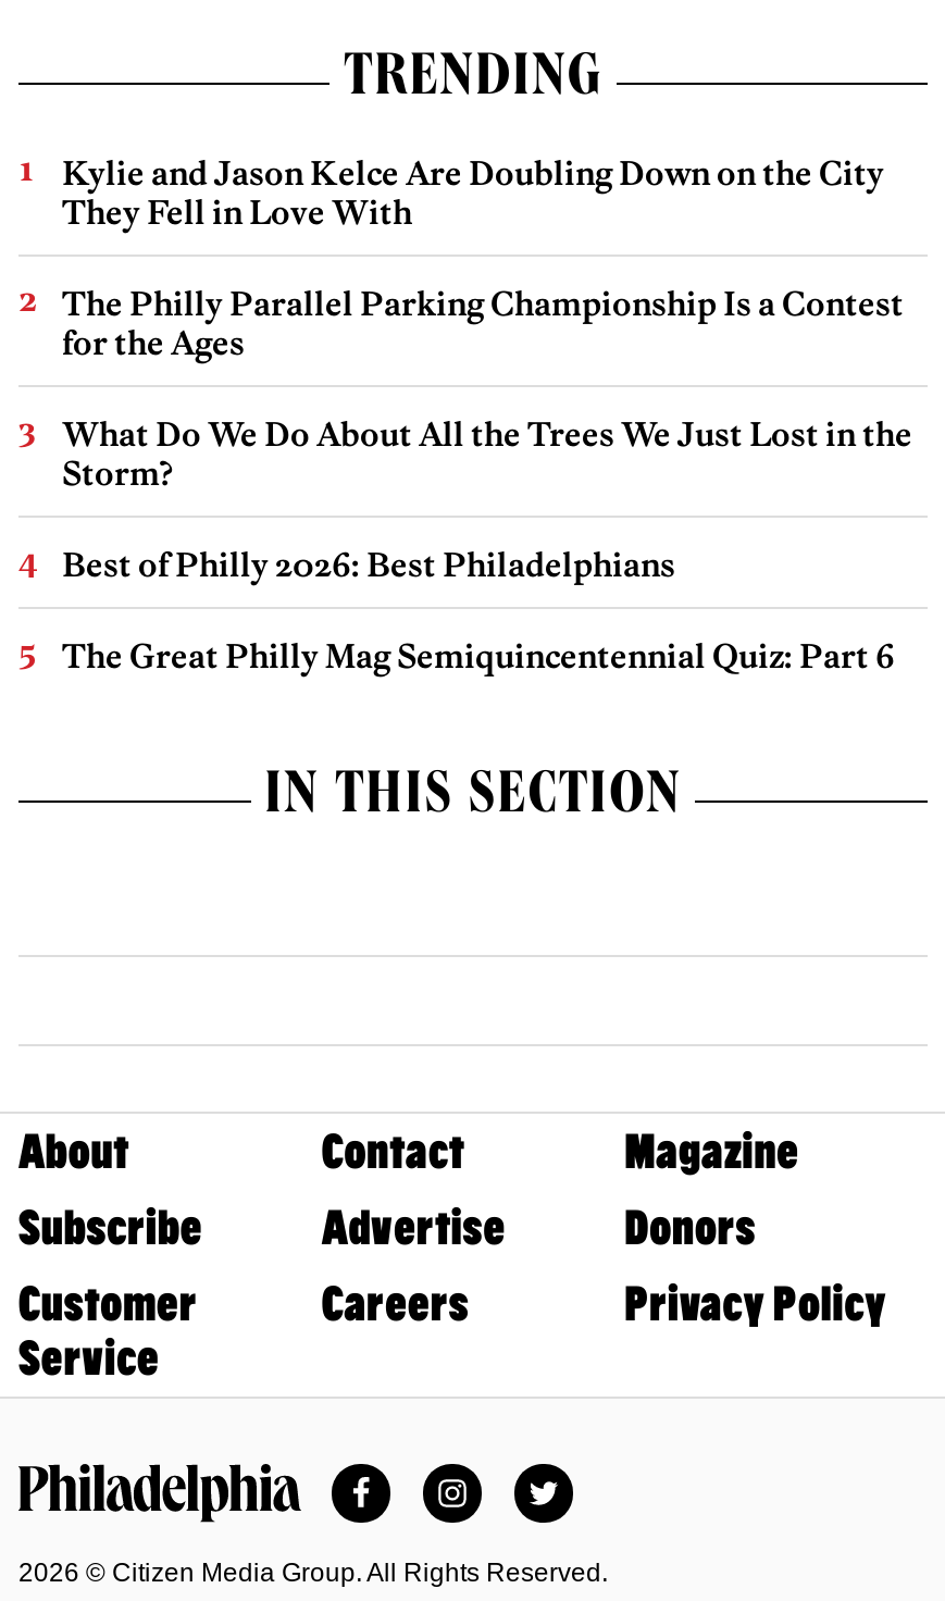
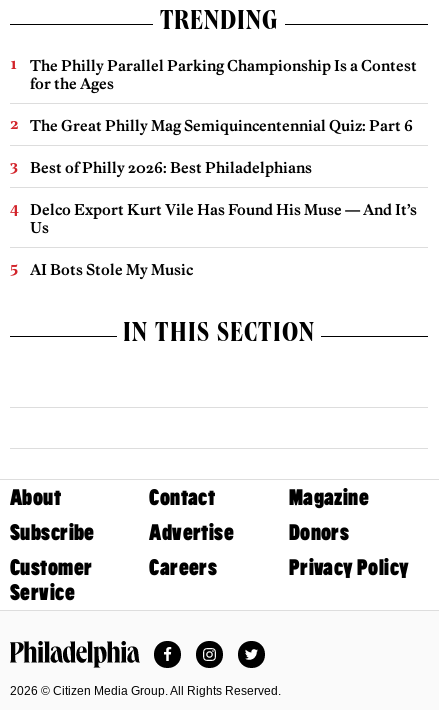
- Kylie and Jason Kelce Are Doubling Down on the City
- They Fell in Love With

moved up: The Philly Parallel Parking Championship Is a Contest | for the Ages

- What Do We Do About All the Trees We Just Lost in the
- Storm?

moved down: Best of Philly 2026: Best Philadelphians

moved up: The Great Philly Mag Semiquincentennial Quiz: Part 6

+ Delco Export Kurt Vile Has Found His Muse — And It’s
+ Us
+ AI Bots Stole My Music
